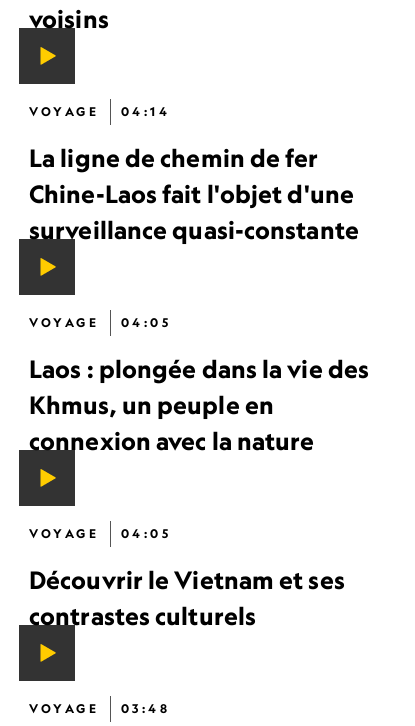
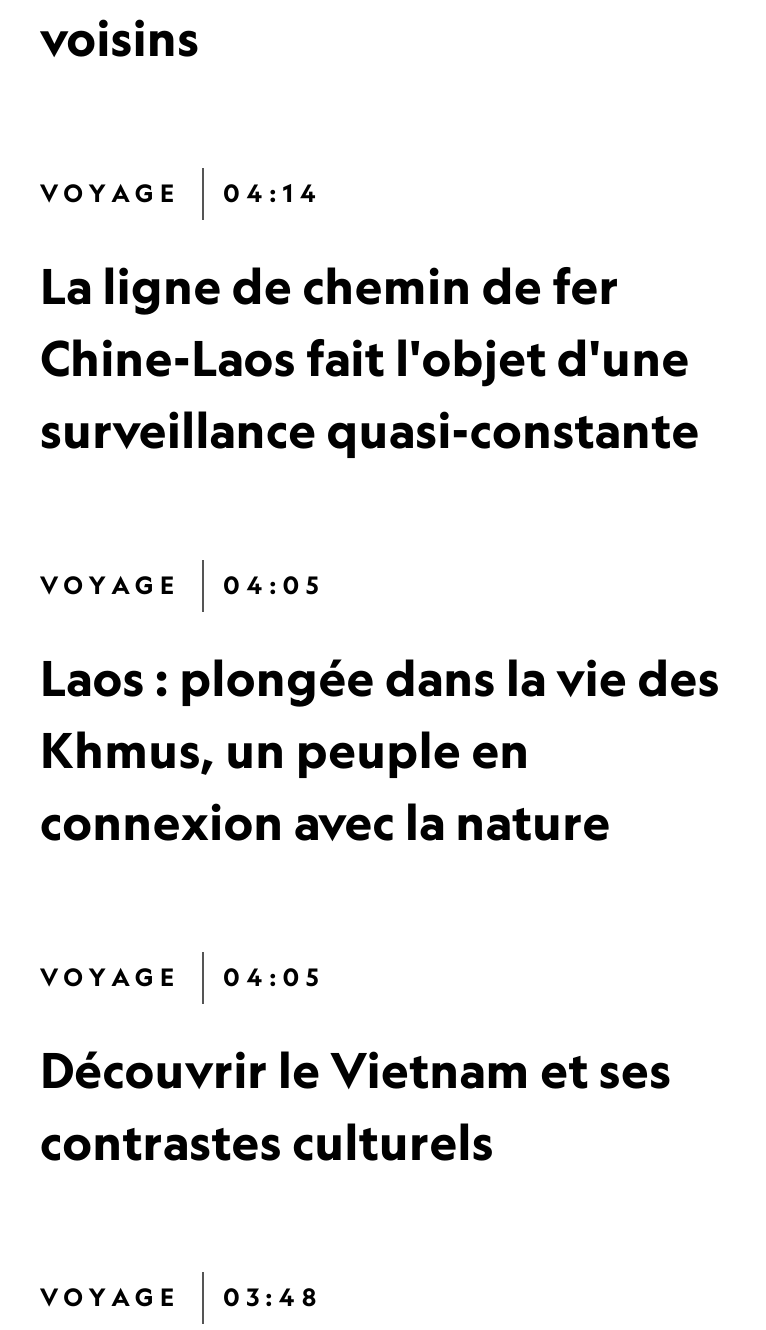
- [image]

- [image]

- [image]

- [image]
